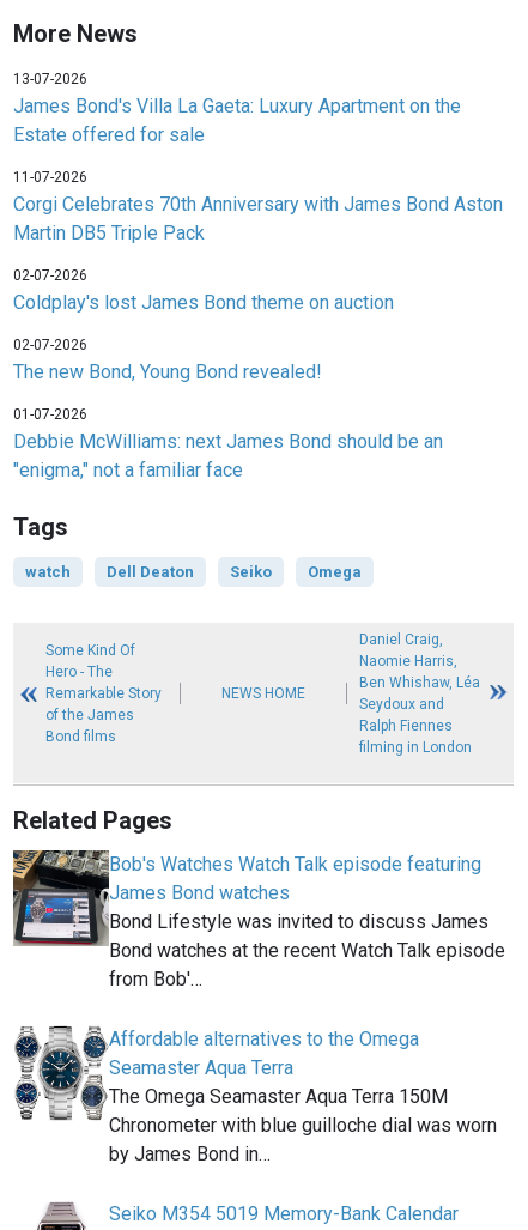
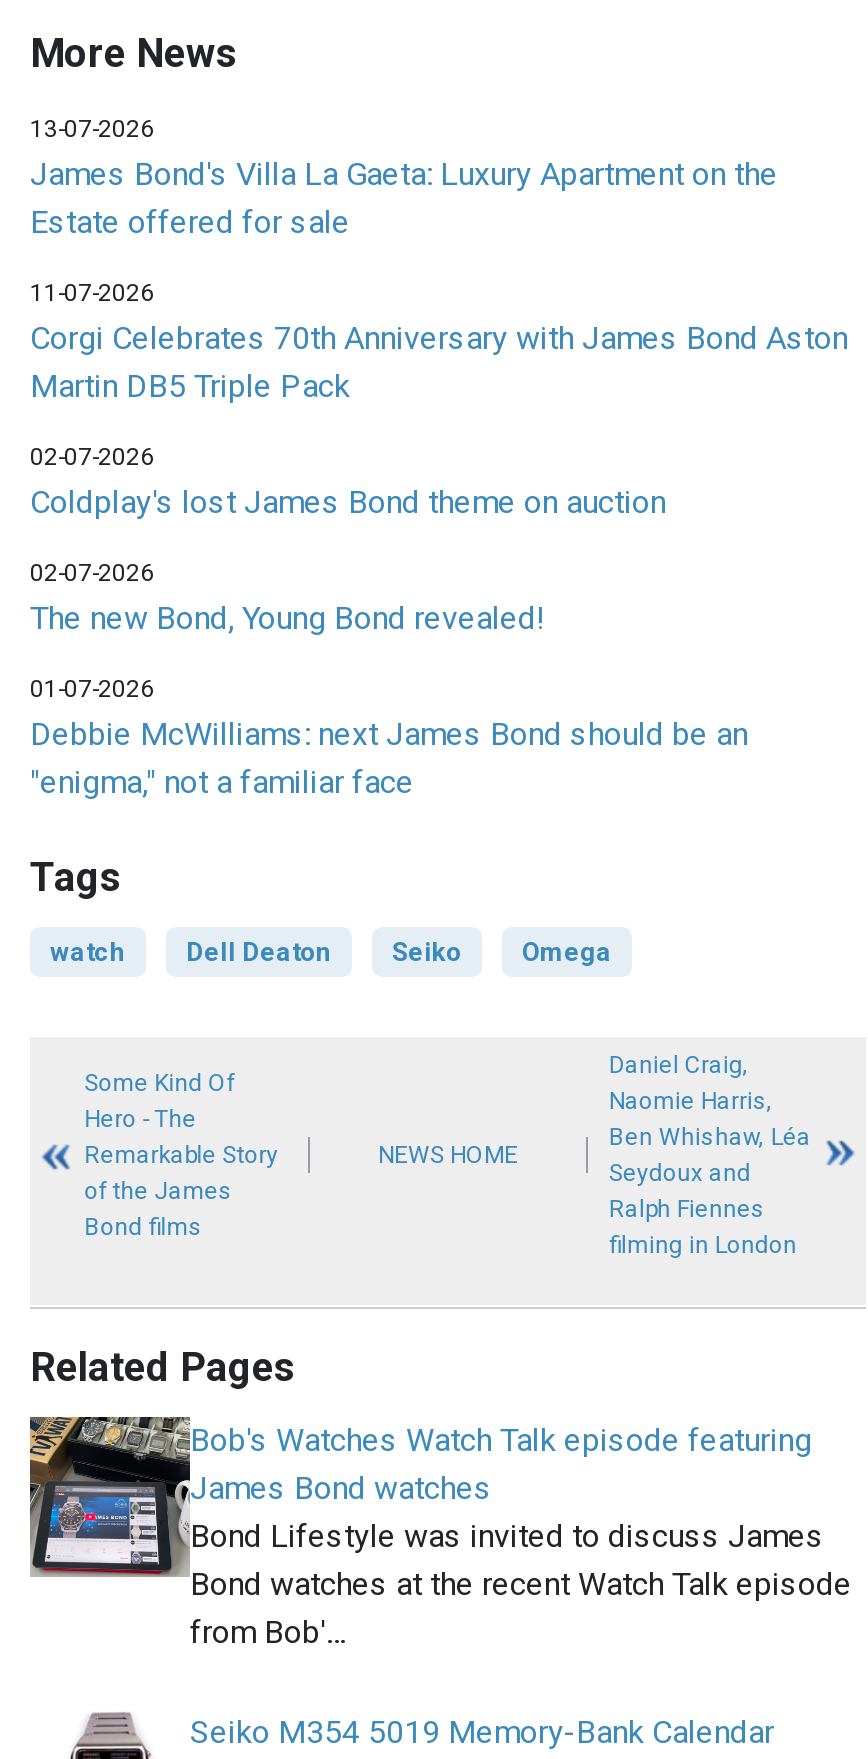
- [image]
- Affordable alternatives to the Omega
- Seamaster Aqua Terra
- The Omega Seamaster Aqua Terra 150M
- Chronometer with blue guilloche dial was worn
- by James Bond in…
